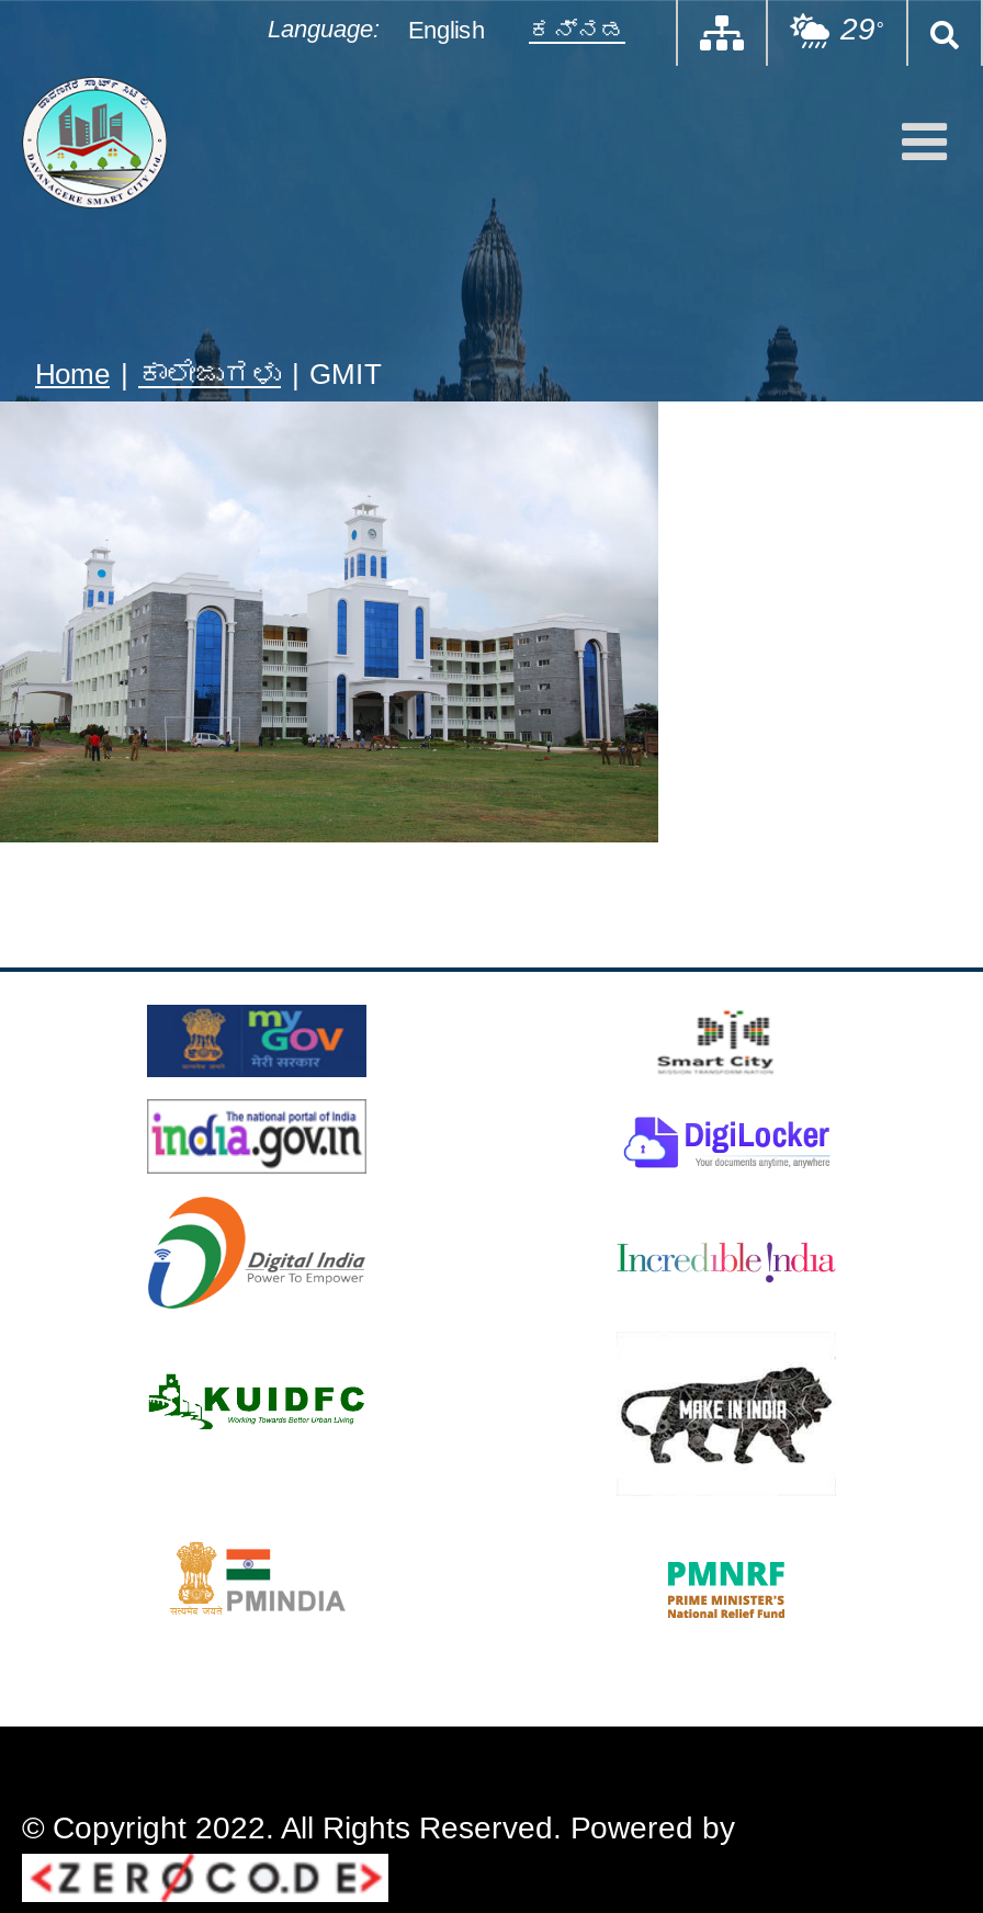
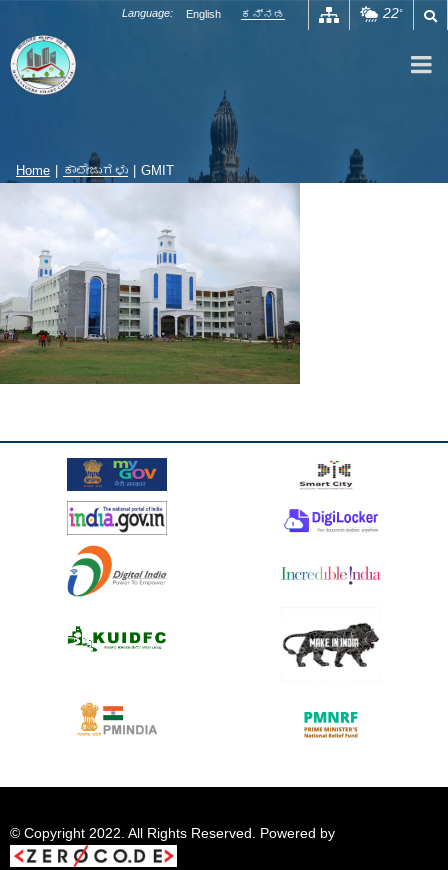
- 29°
+ 22°
